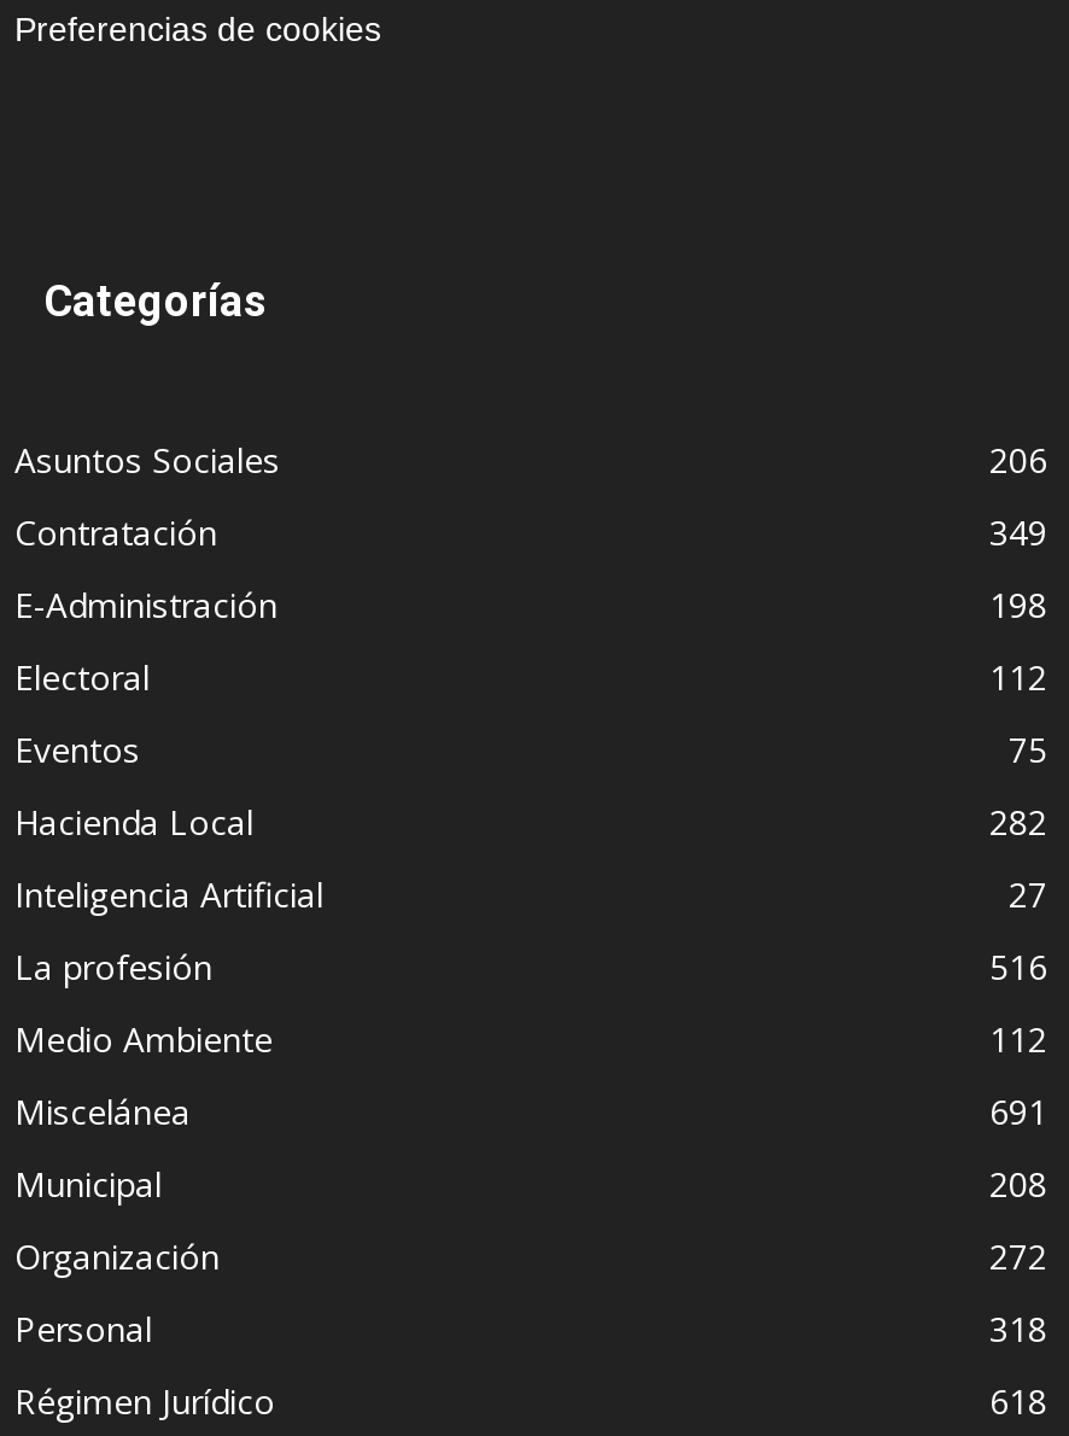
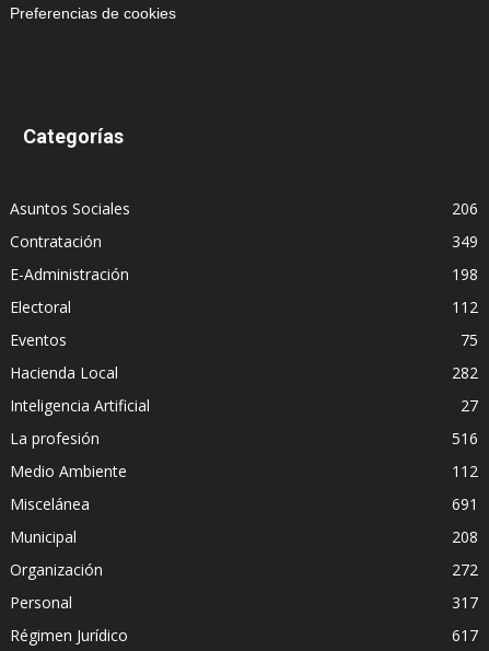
- 318
+ 317

- 618
+ 617
